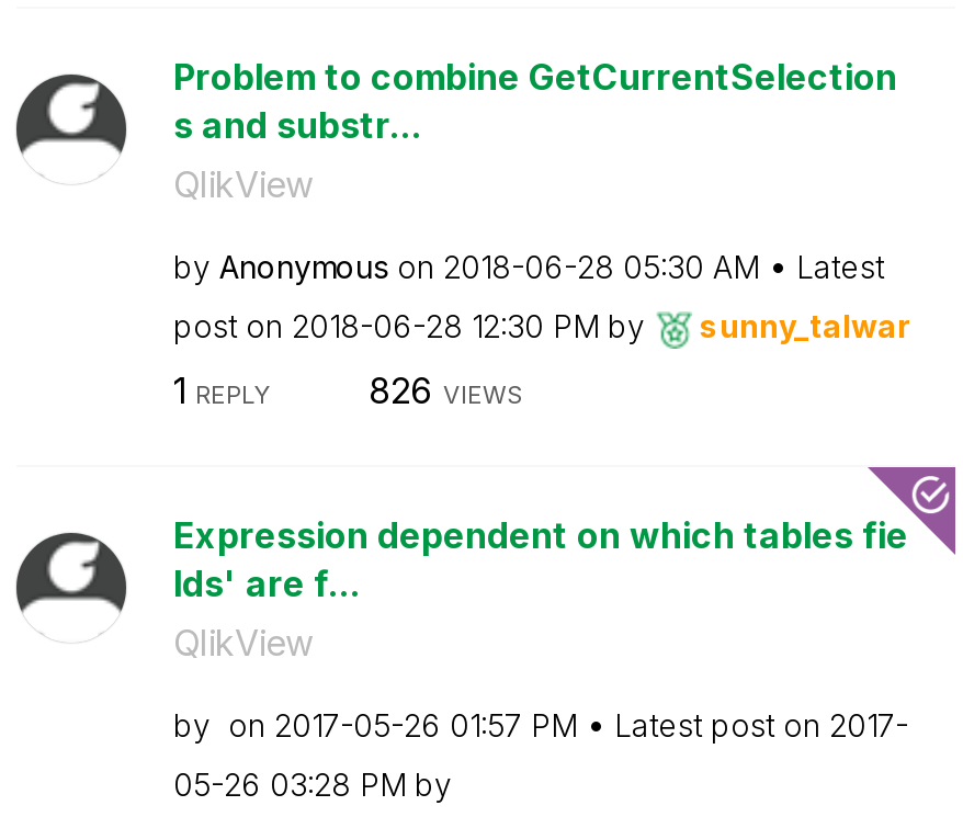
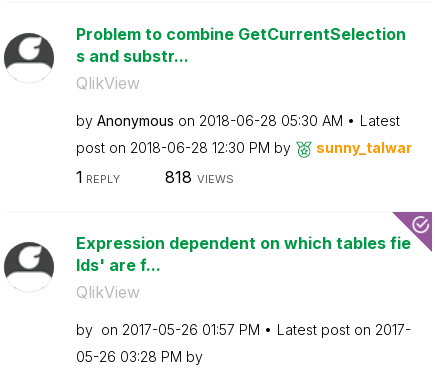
- 826 VIEWS
+ 818 VIEWS
